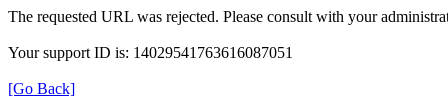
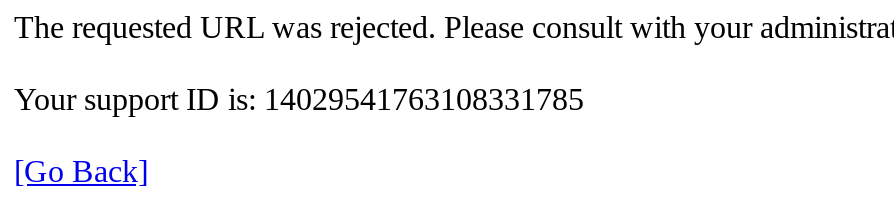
- Your support ID is: 14029541763616087051
+ Your support ID is: 14029541763108331785
